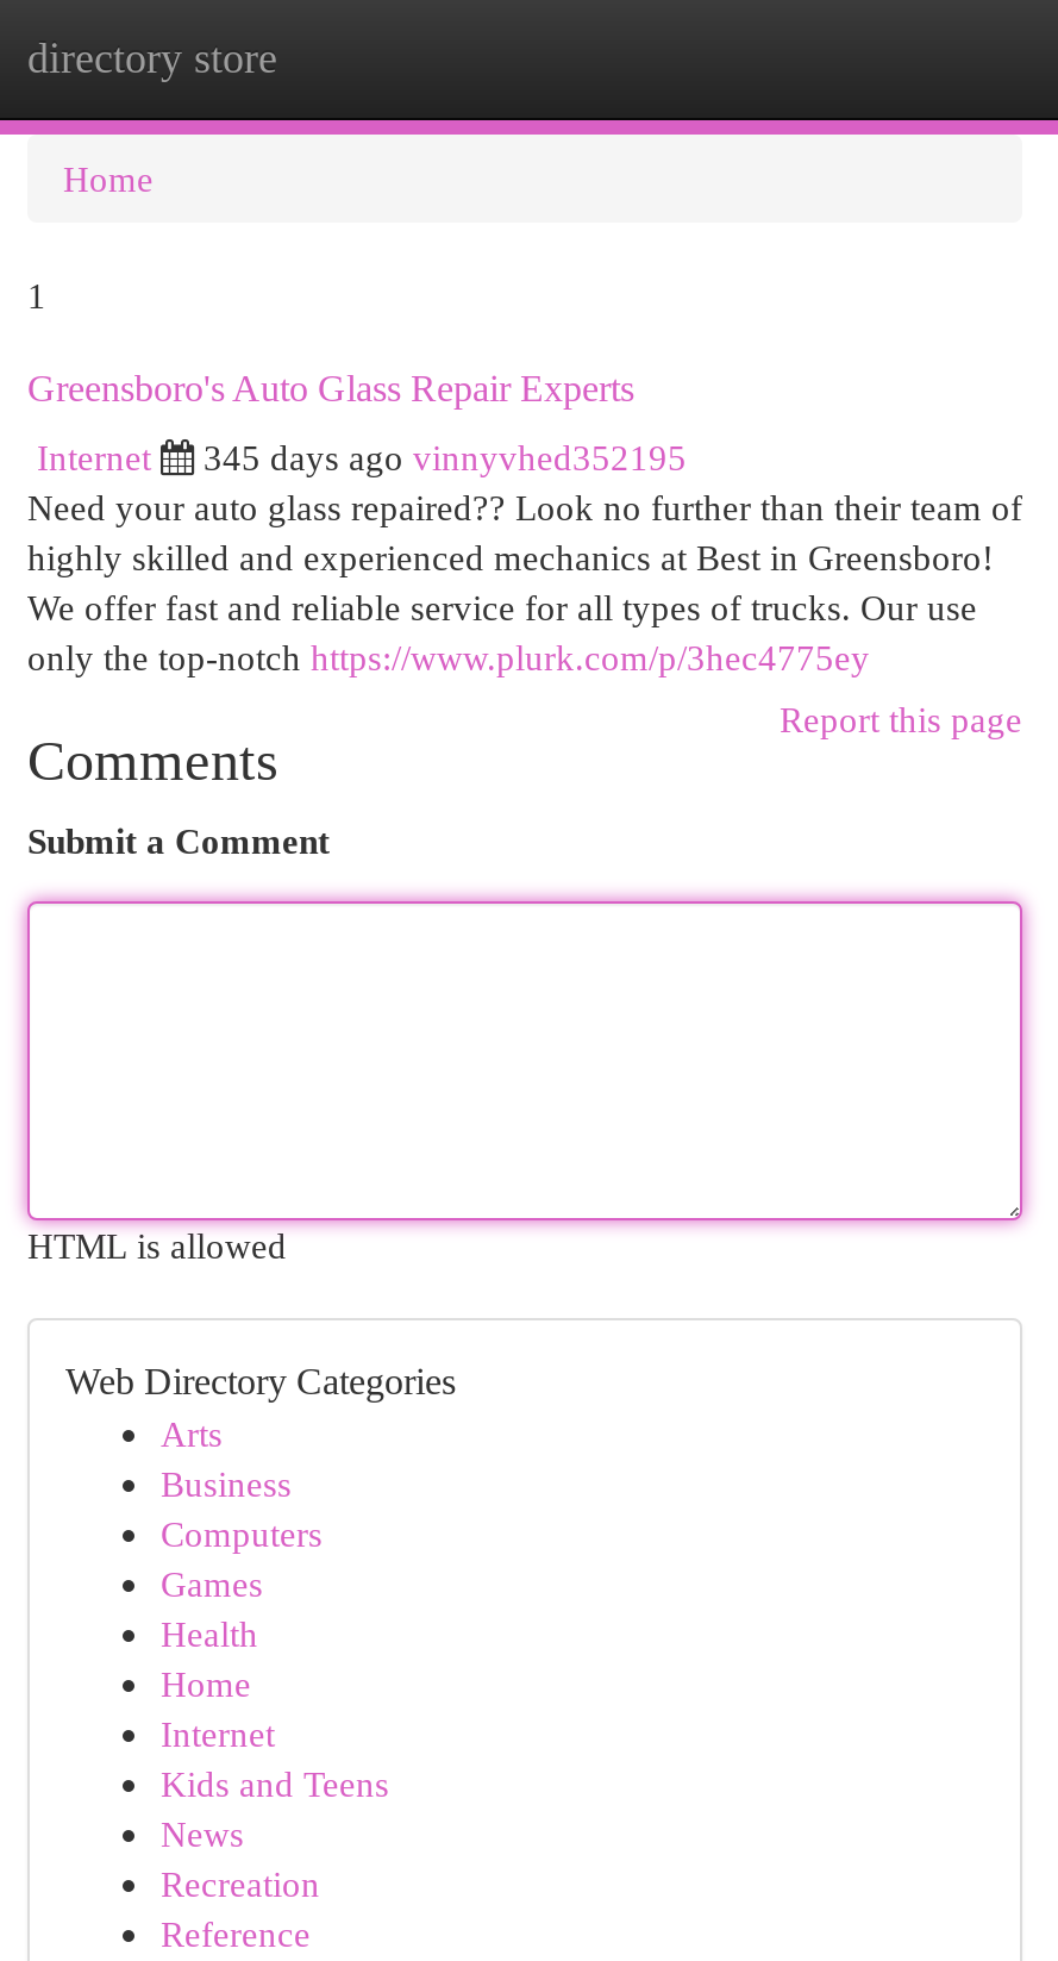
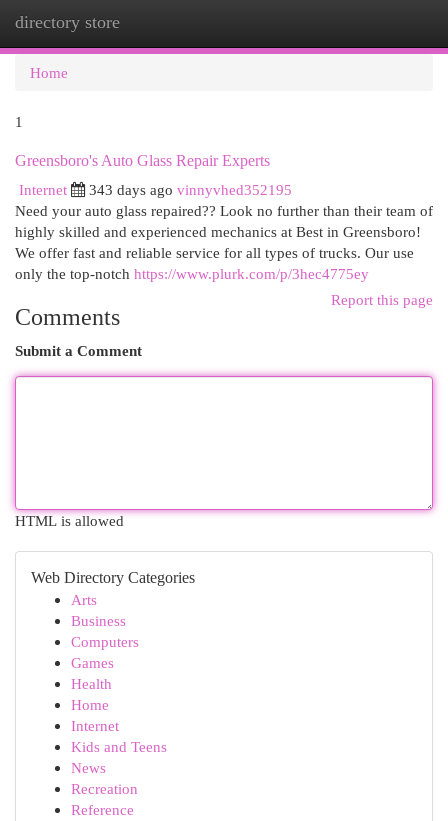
- 345 days ago vinnyvhed352195
+ 343 days ago vinnyvhed352195
